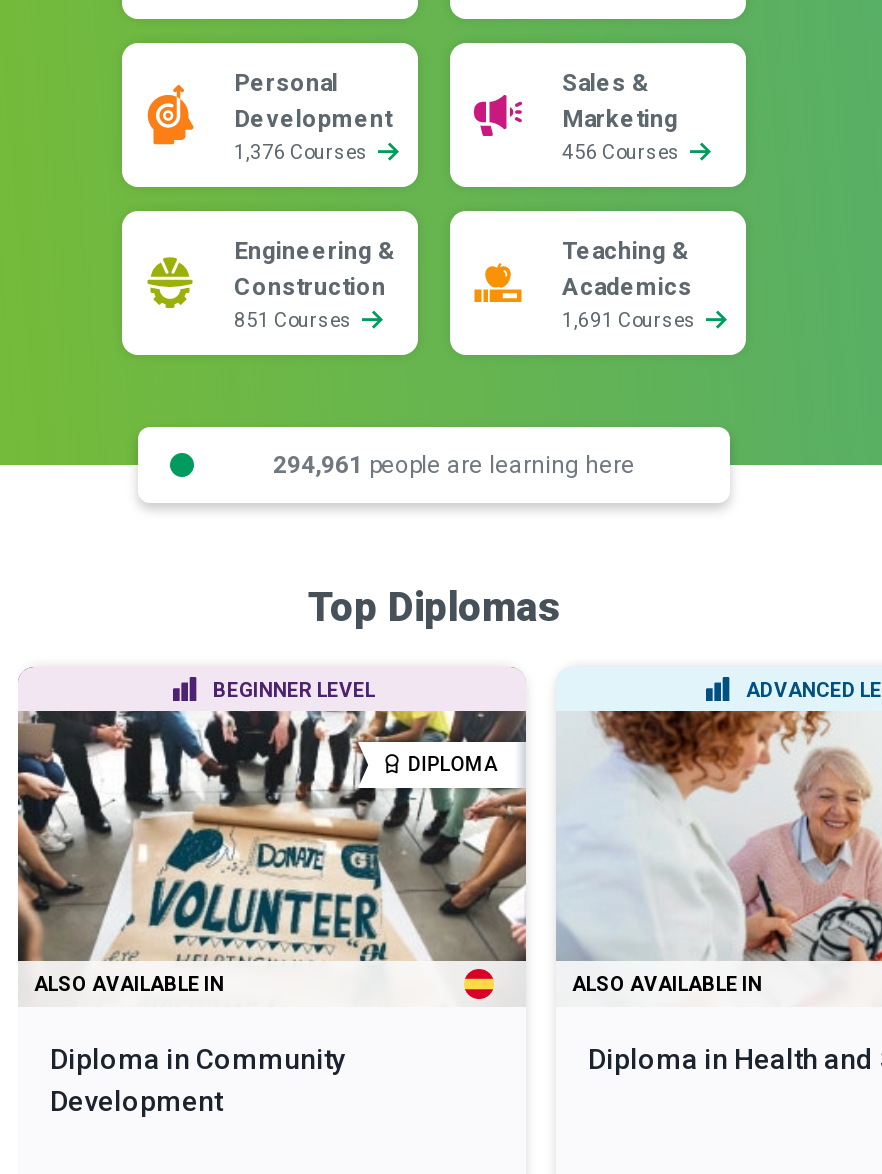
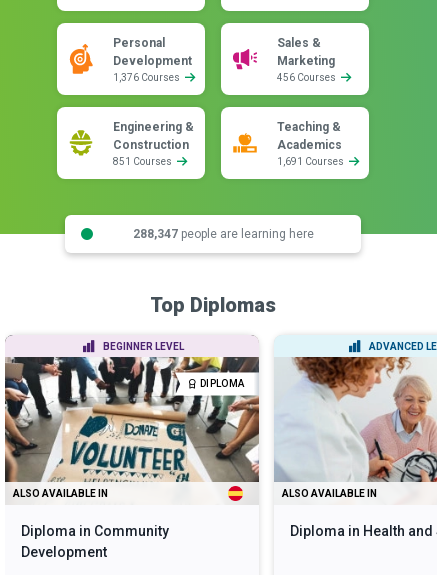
- 294,961 people are learning here
+ 288,347 people are learning here
